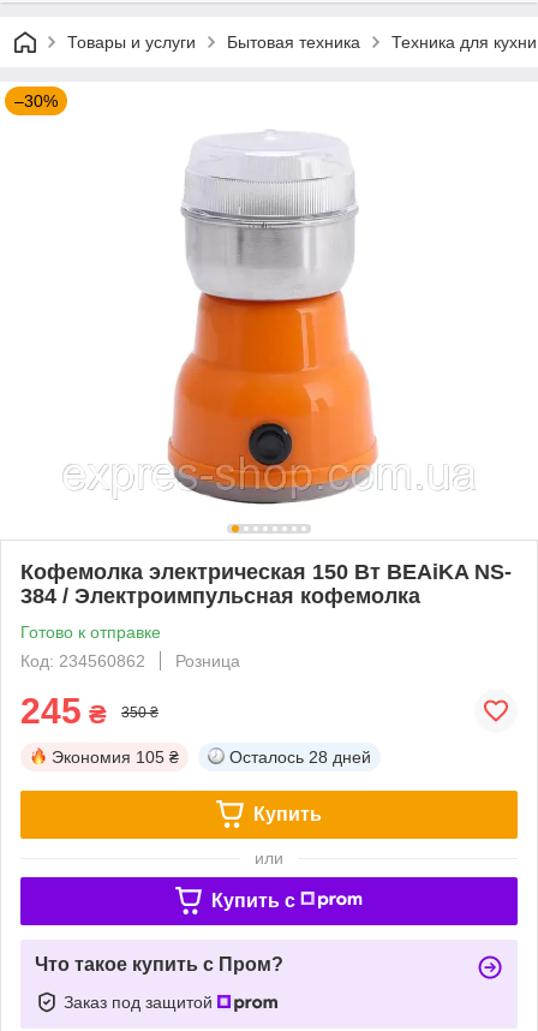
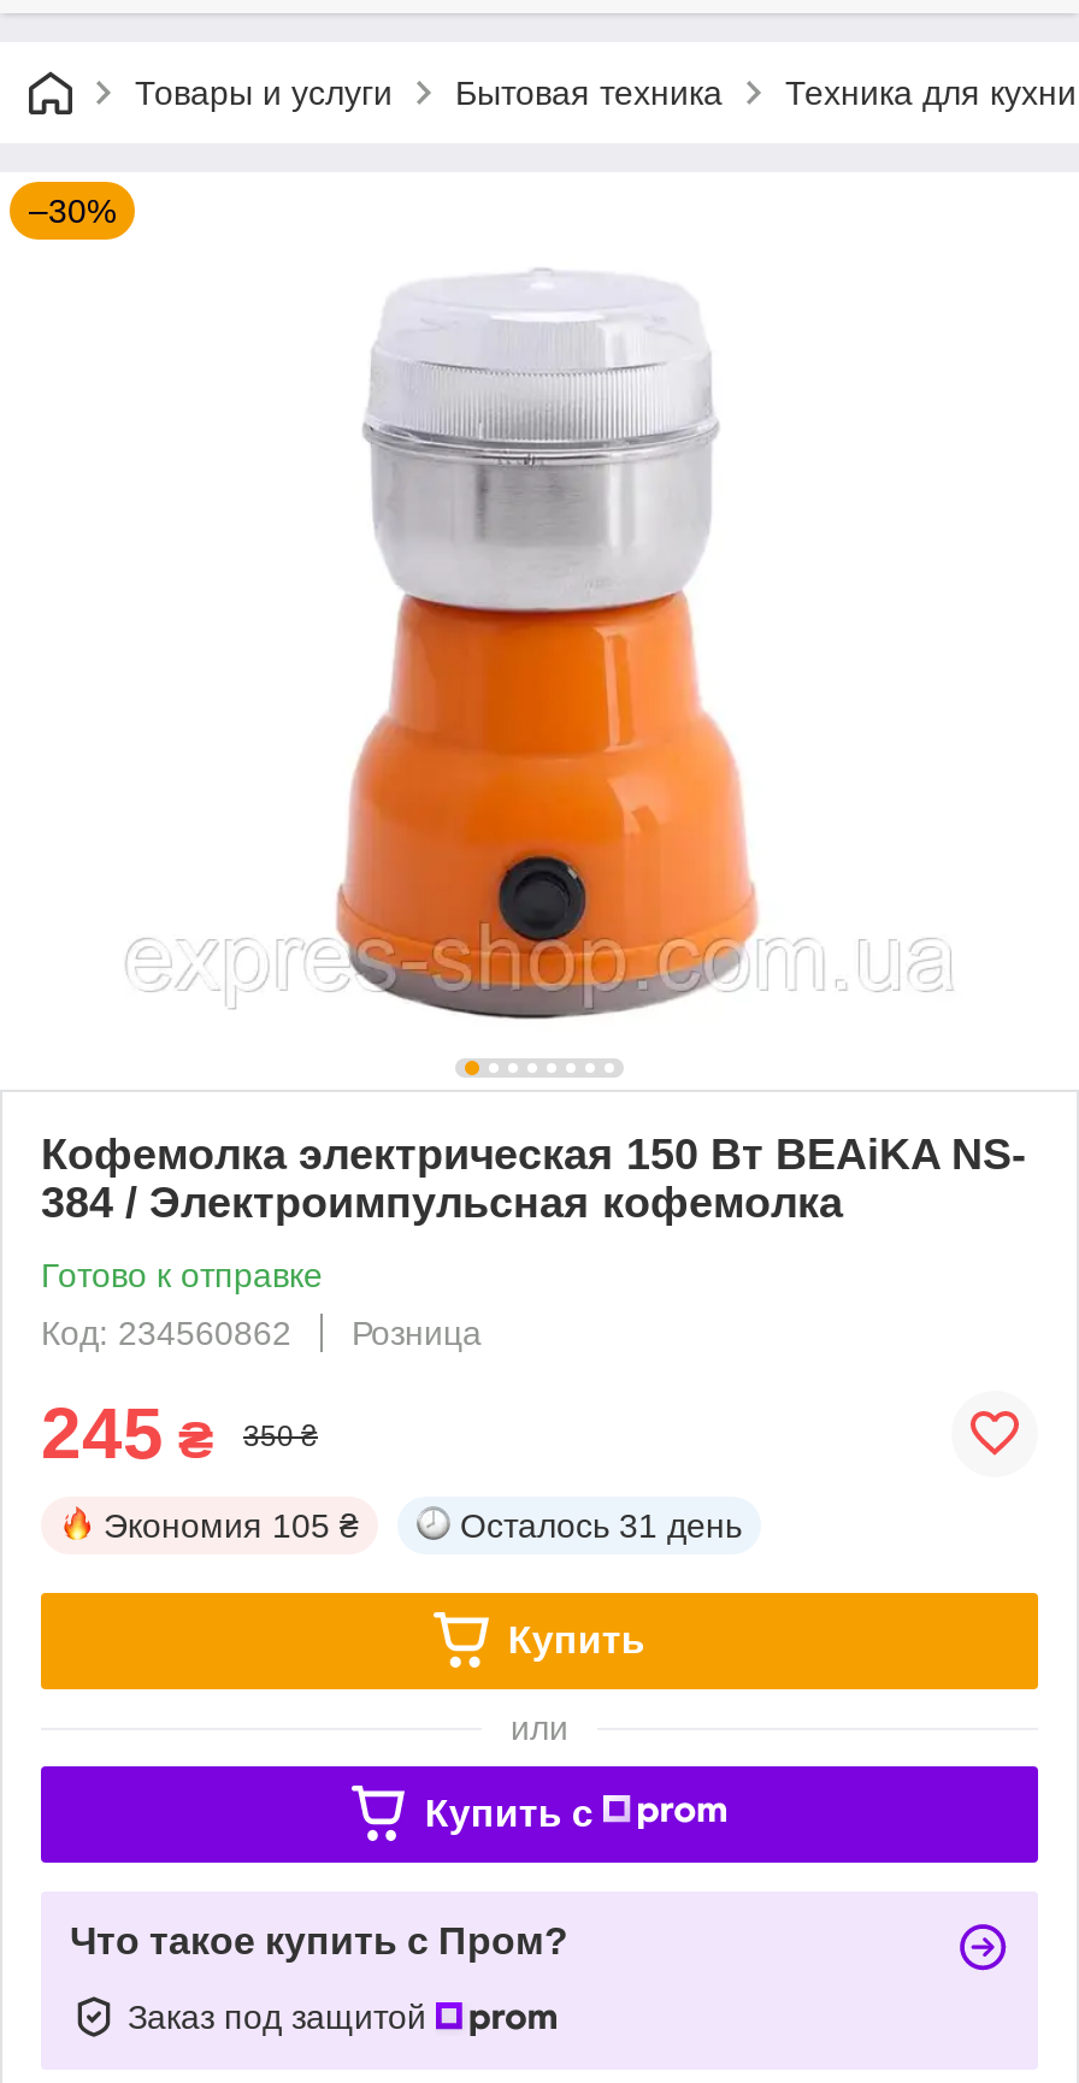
- Осталось 28 дней
+ Осталось 31 день
